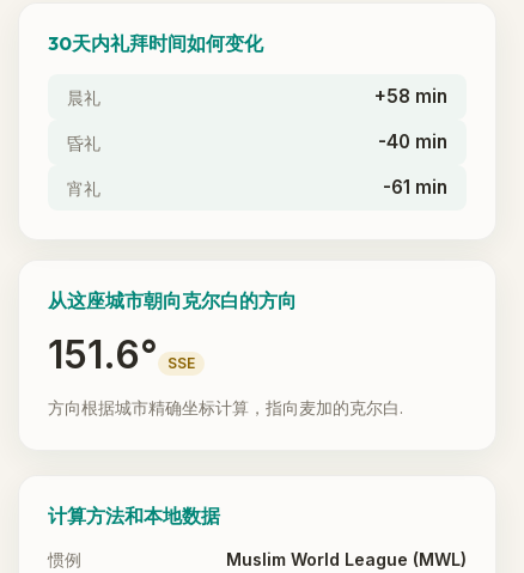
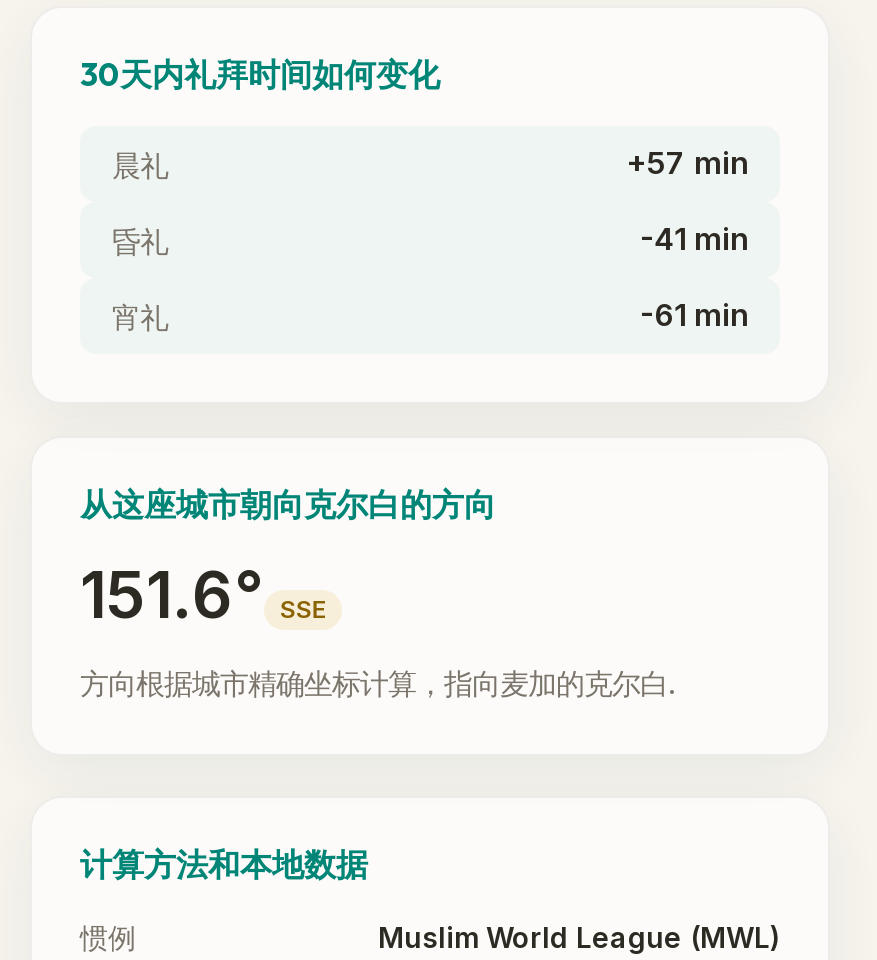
- +58 min
+ +57 min

- -40 min
+ -41 min
